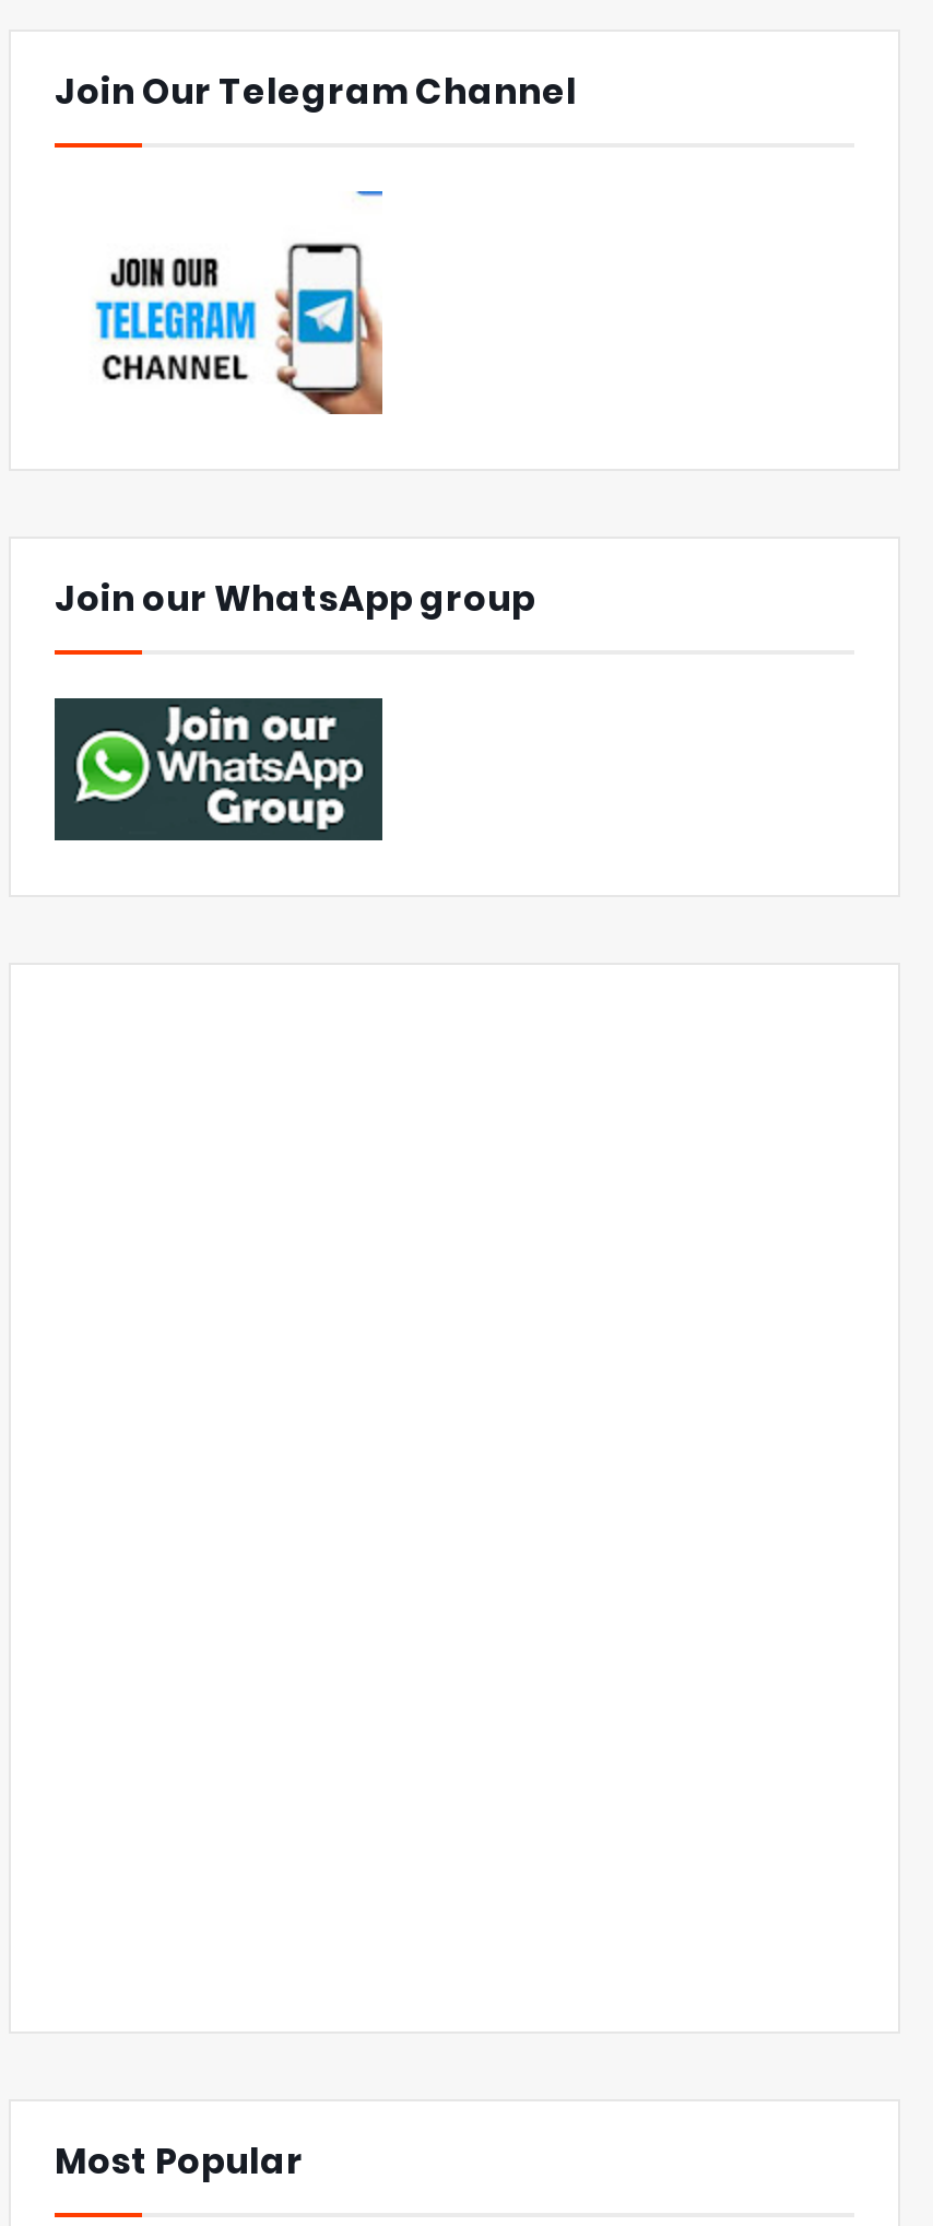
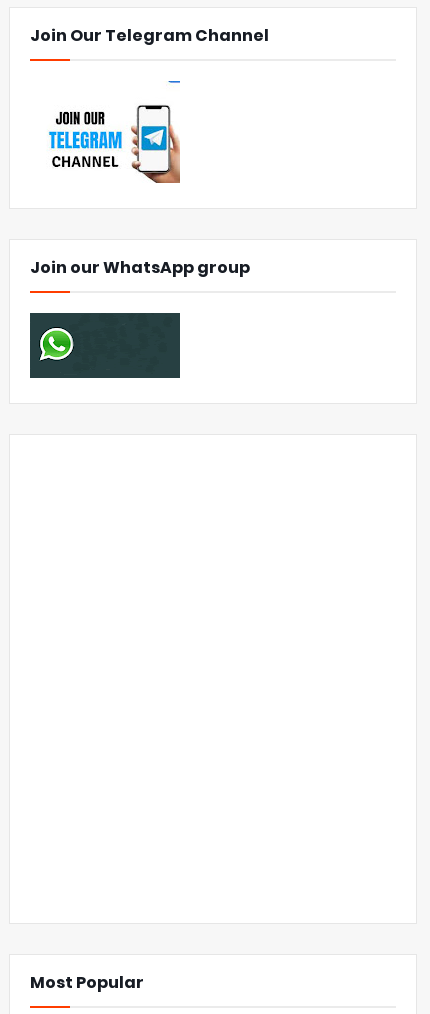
- [image]
